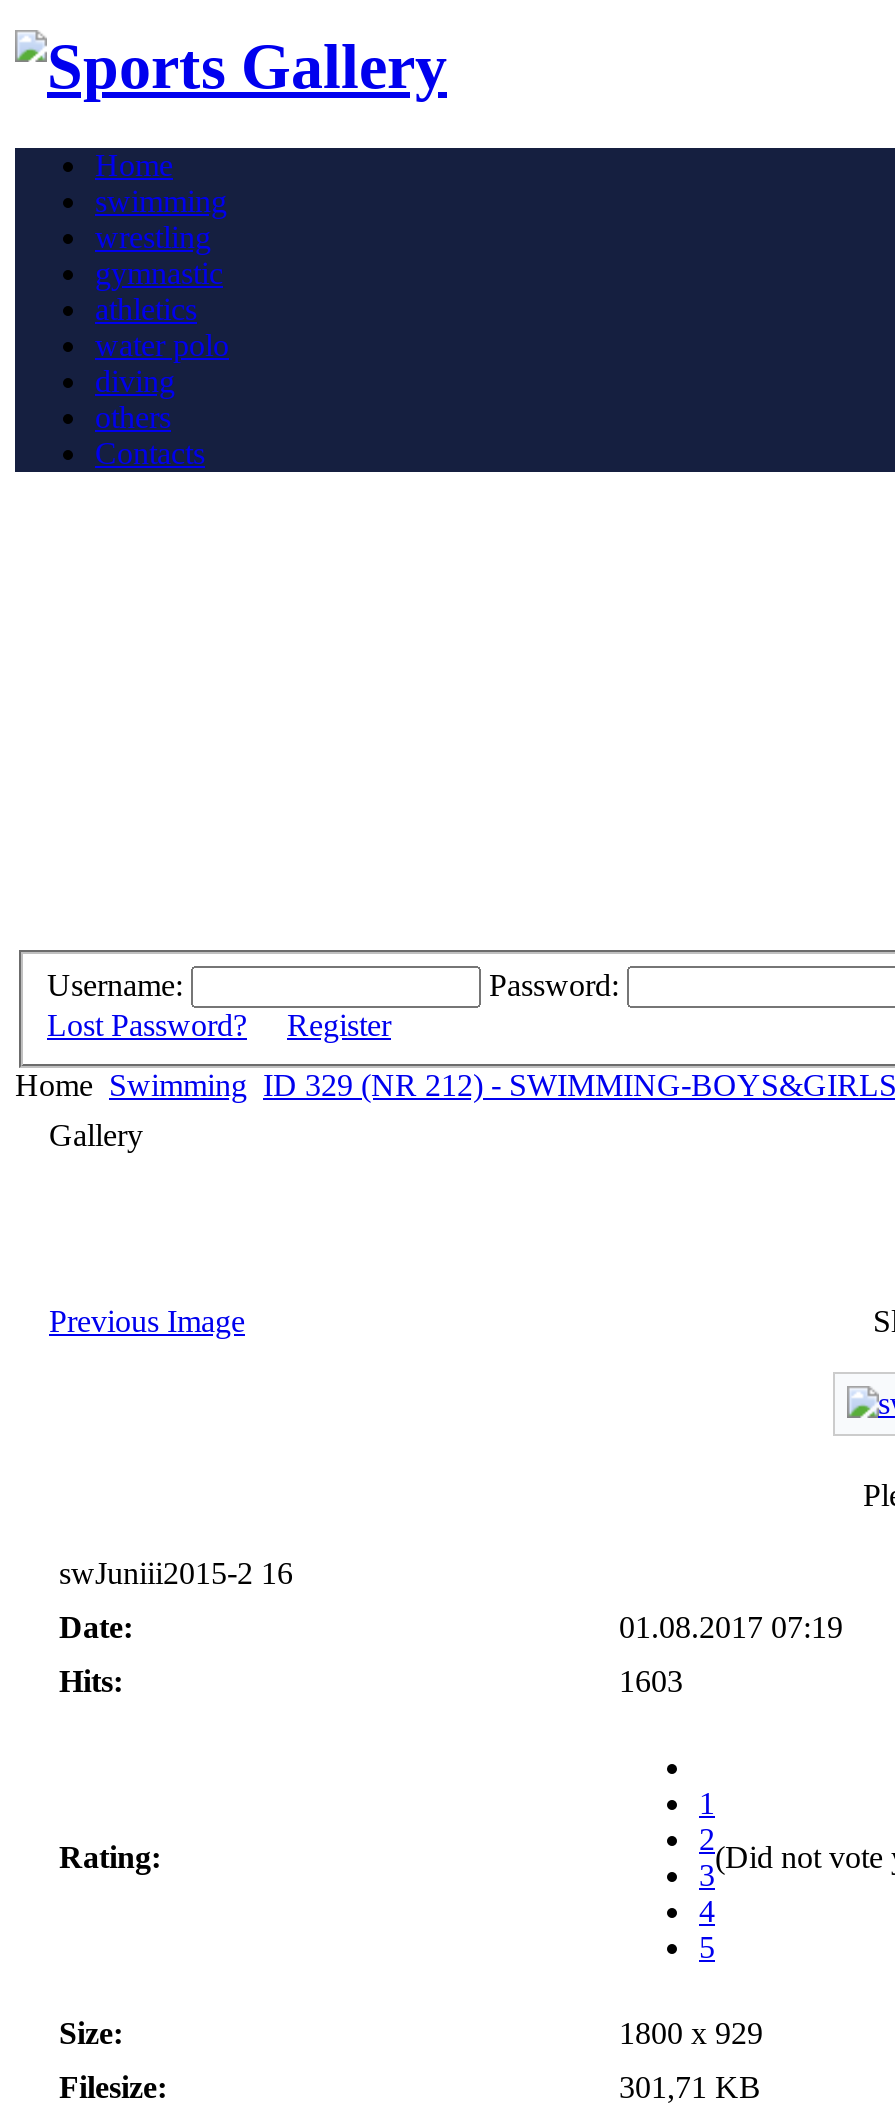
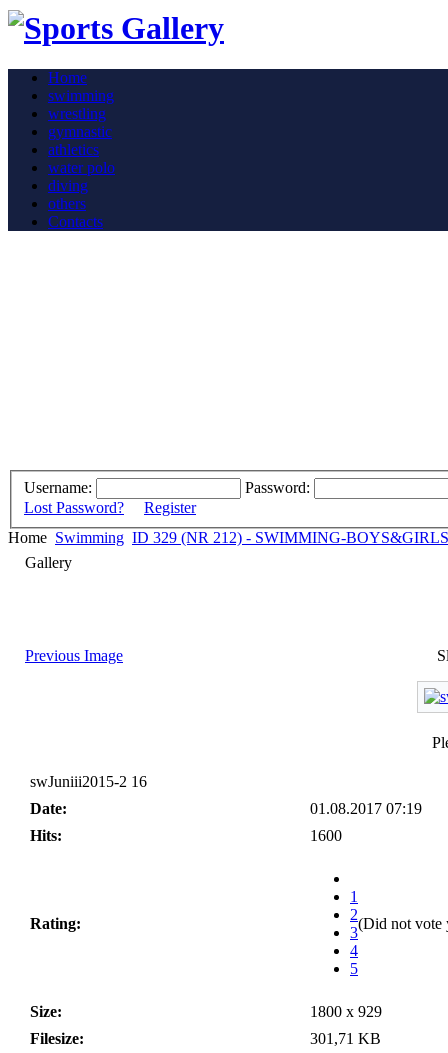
- 1603
+ 1600
